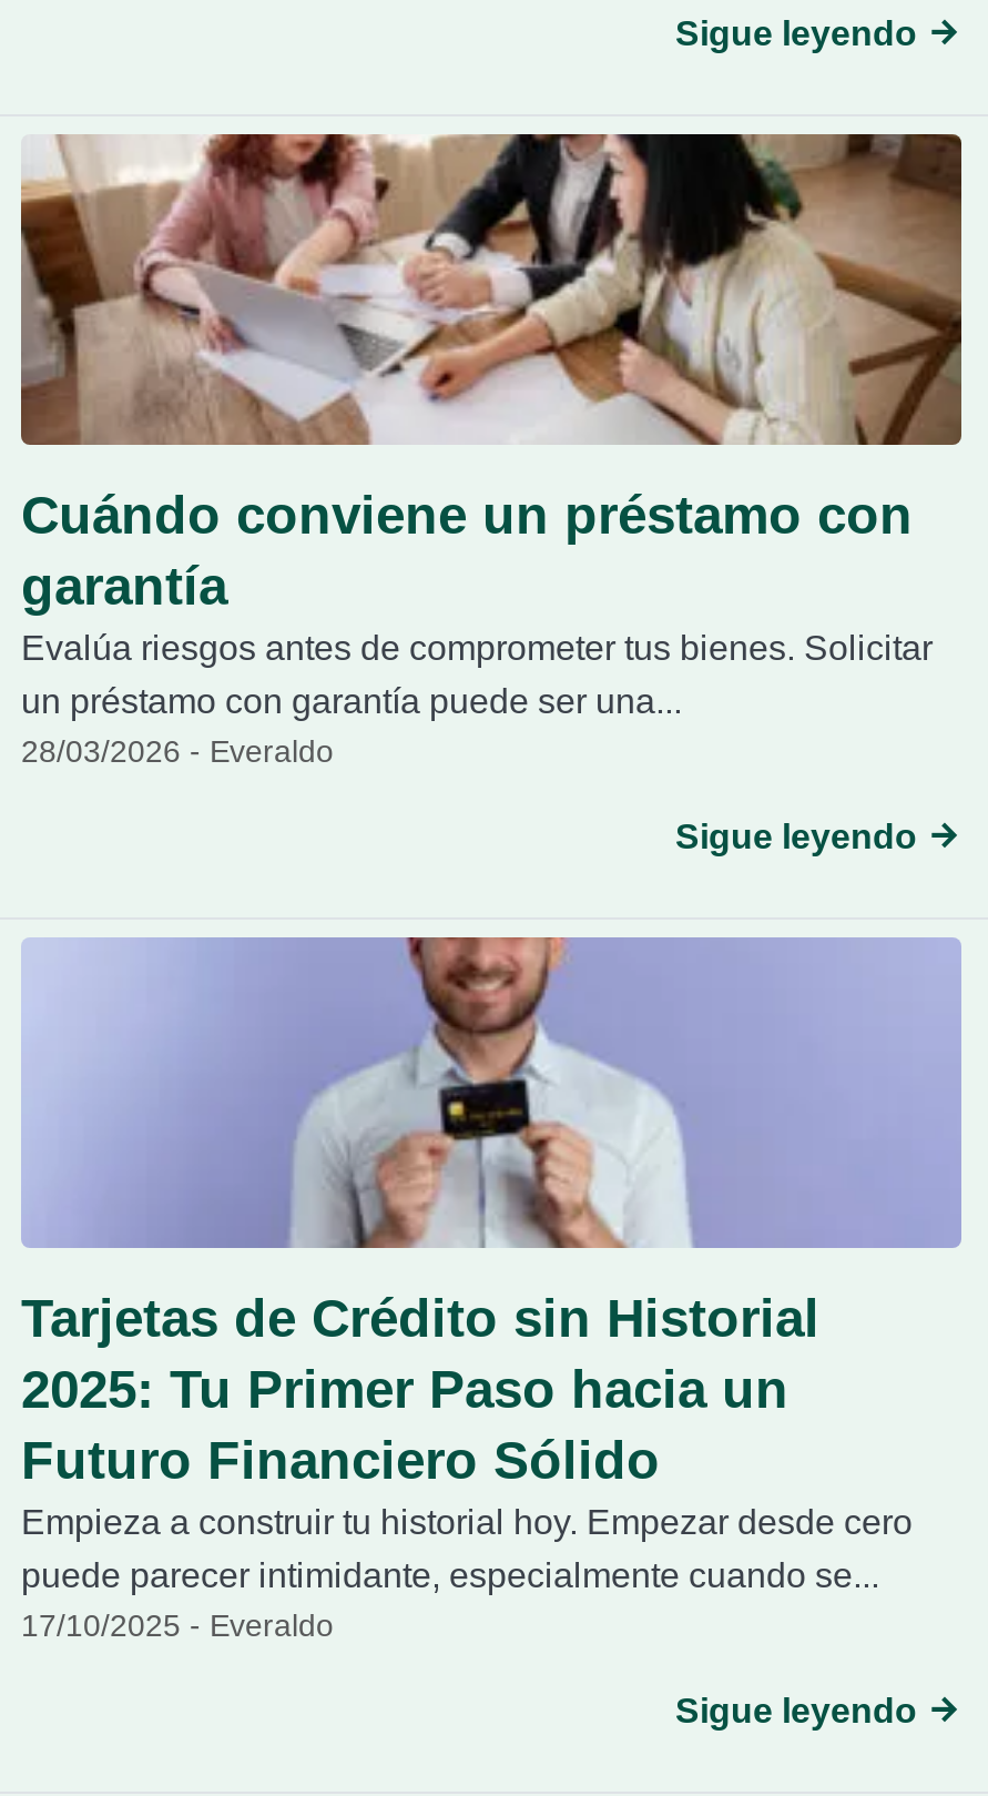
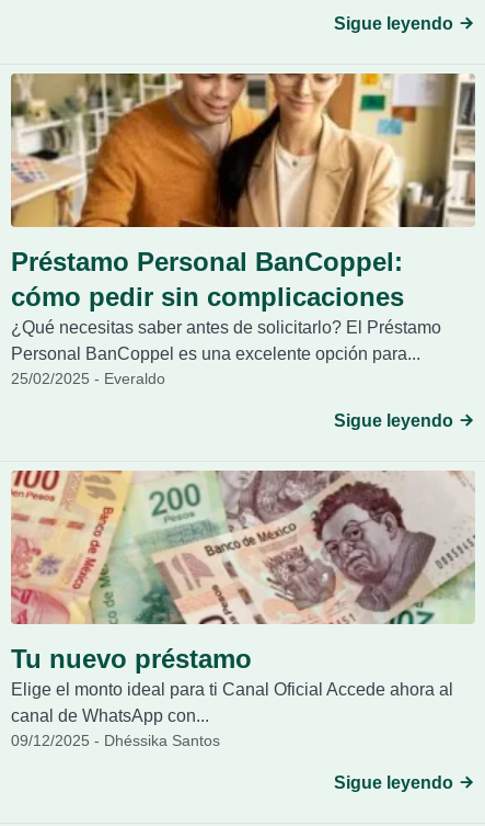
- [image]
- Cuándo conviene un préstamo con
- garantía
- Evalúa riesgos antes de comprometer tus bienes. Solicitar
- un préstamo con garantía puede ser una...
- 28/03/2026 - Everaldo
+ [image]
+ Préstamo Personal BanCoppel:
+ cómo pedir sin complicaciones
+ ¿Qué necesitas saber antes de solicitarlo? El Préstamo
+ Personal BanCoppel es una excelente opción para...
+ 25/02/2025 - Everaldo

- [image]
- Tarjetas de Crédito sin Historial
- 2025: Tu Primer Paso hacia un
- Futuro Financiero Sólido
- Empieza a construir tu historial hoy. Empezar desde cero
- puede parecer intimidante, especialmente cuando se...
- 17/10/2025 - Everaldo
+ [image]
+ Tu nuevo préstamo
+ Elige el monto ideal para ti Canal Oficial Accede ahora al
+ canal de WhatsApp con...
+ 09/12/2025 - Dhéssika Santos
